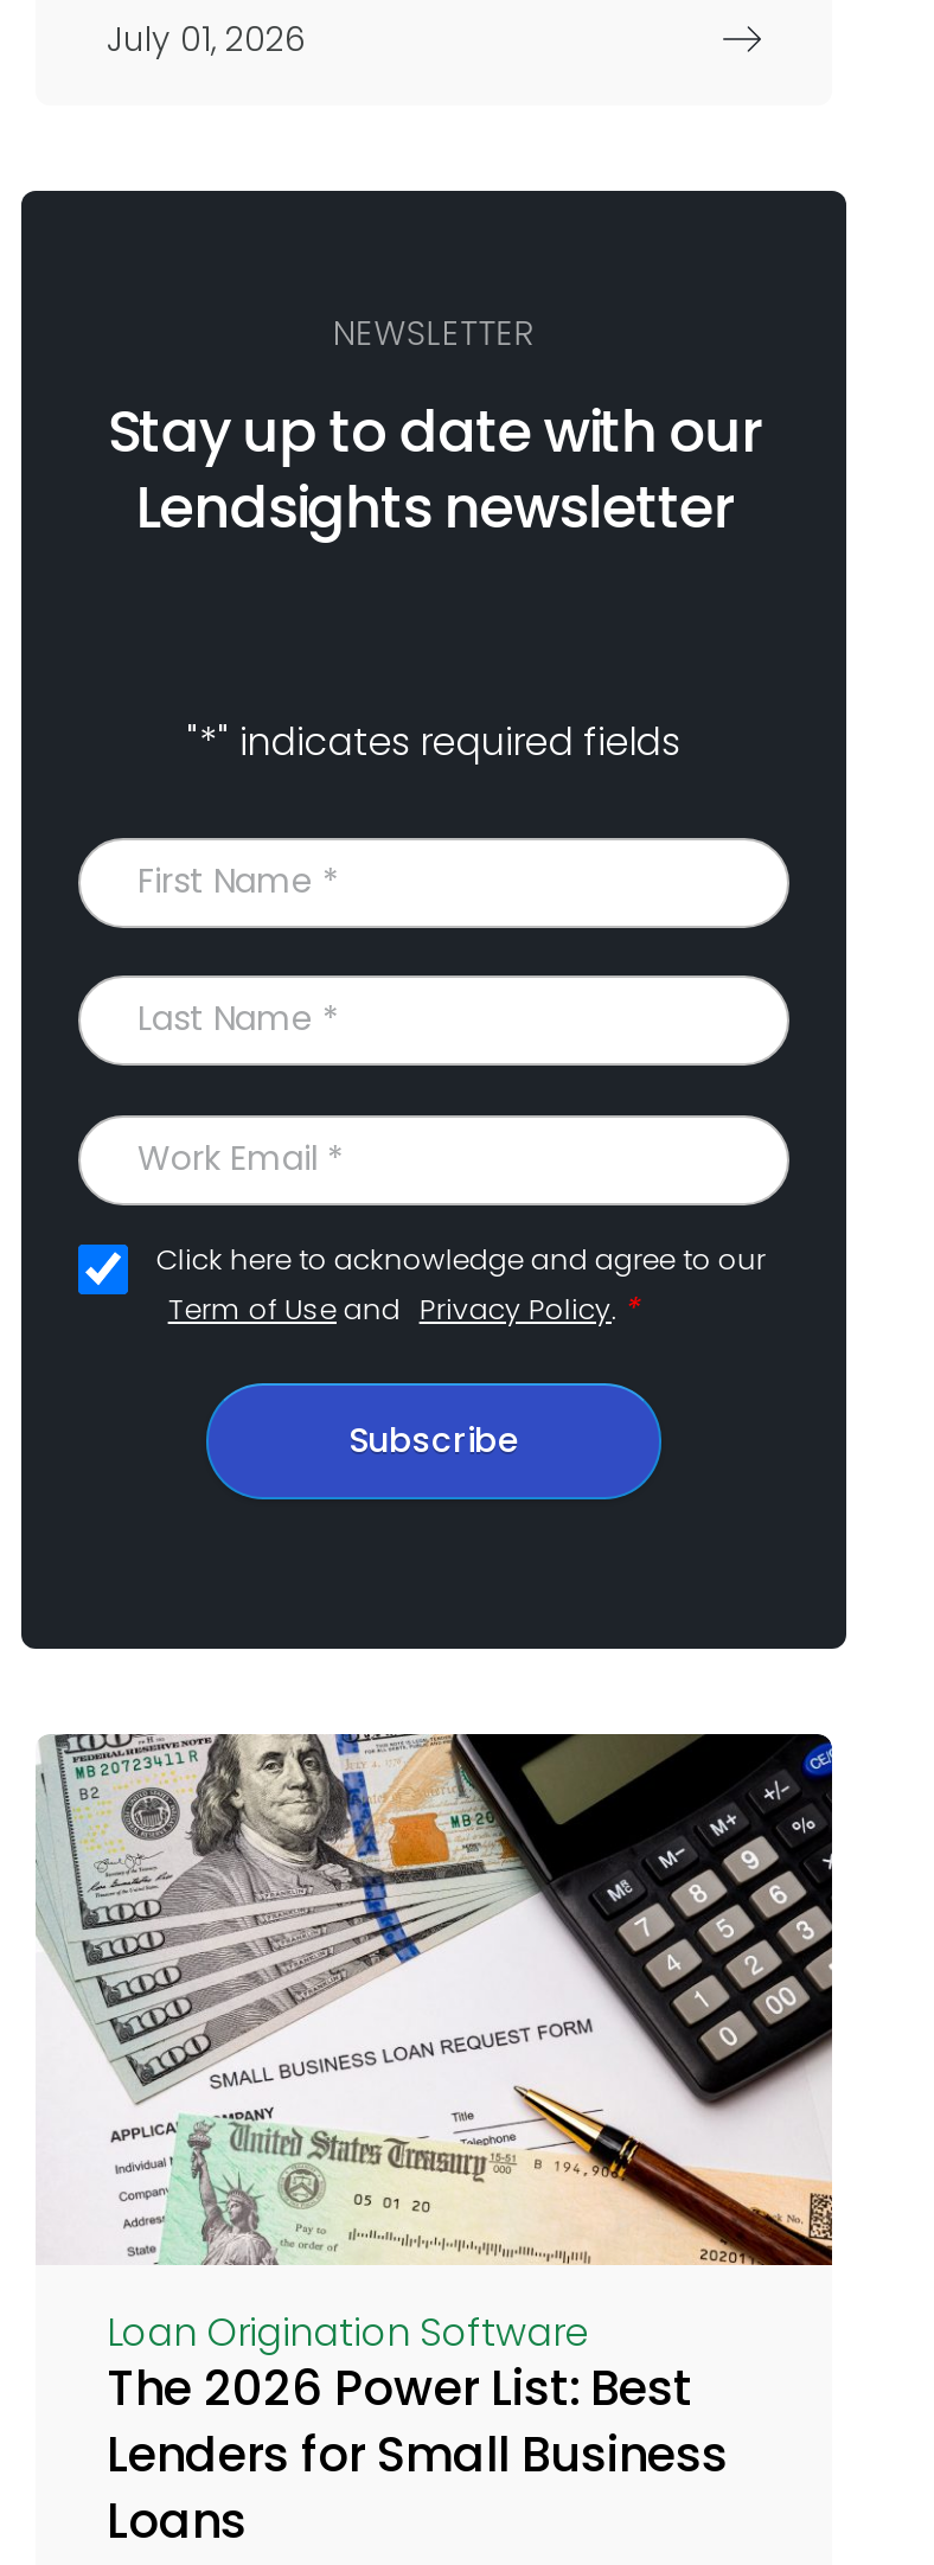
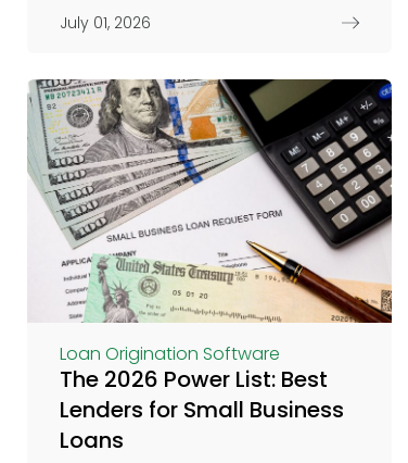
- [image]
- NEWSLETTER
- Stay up to date with our
- Lendsights newsletter
- "* " indicates required fields

- Click here to acknowledge and agree to our
- Term of Use and Privacy Policy. *
- Subscribe
